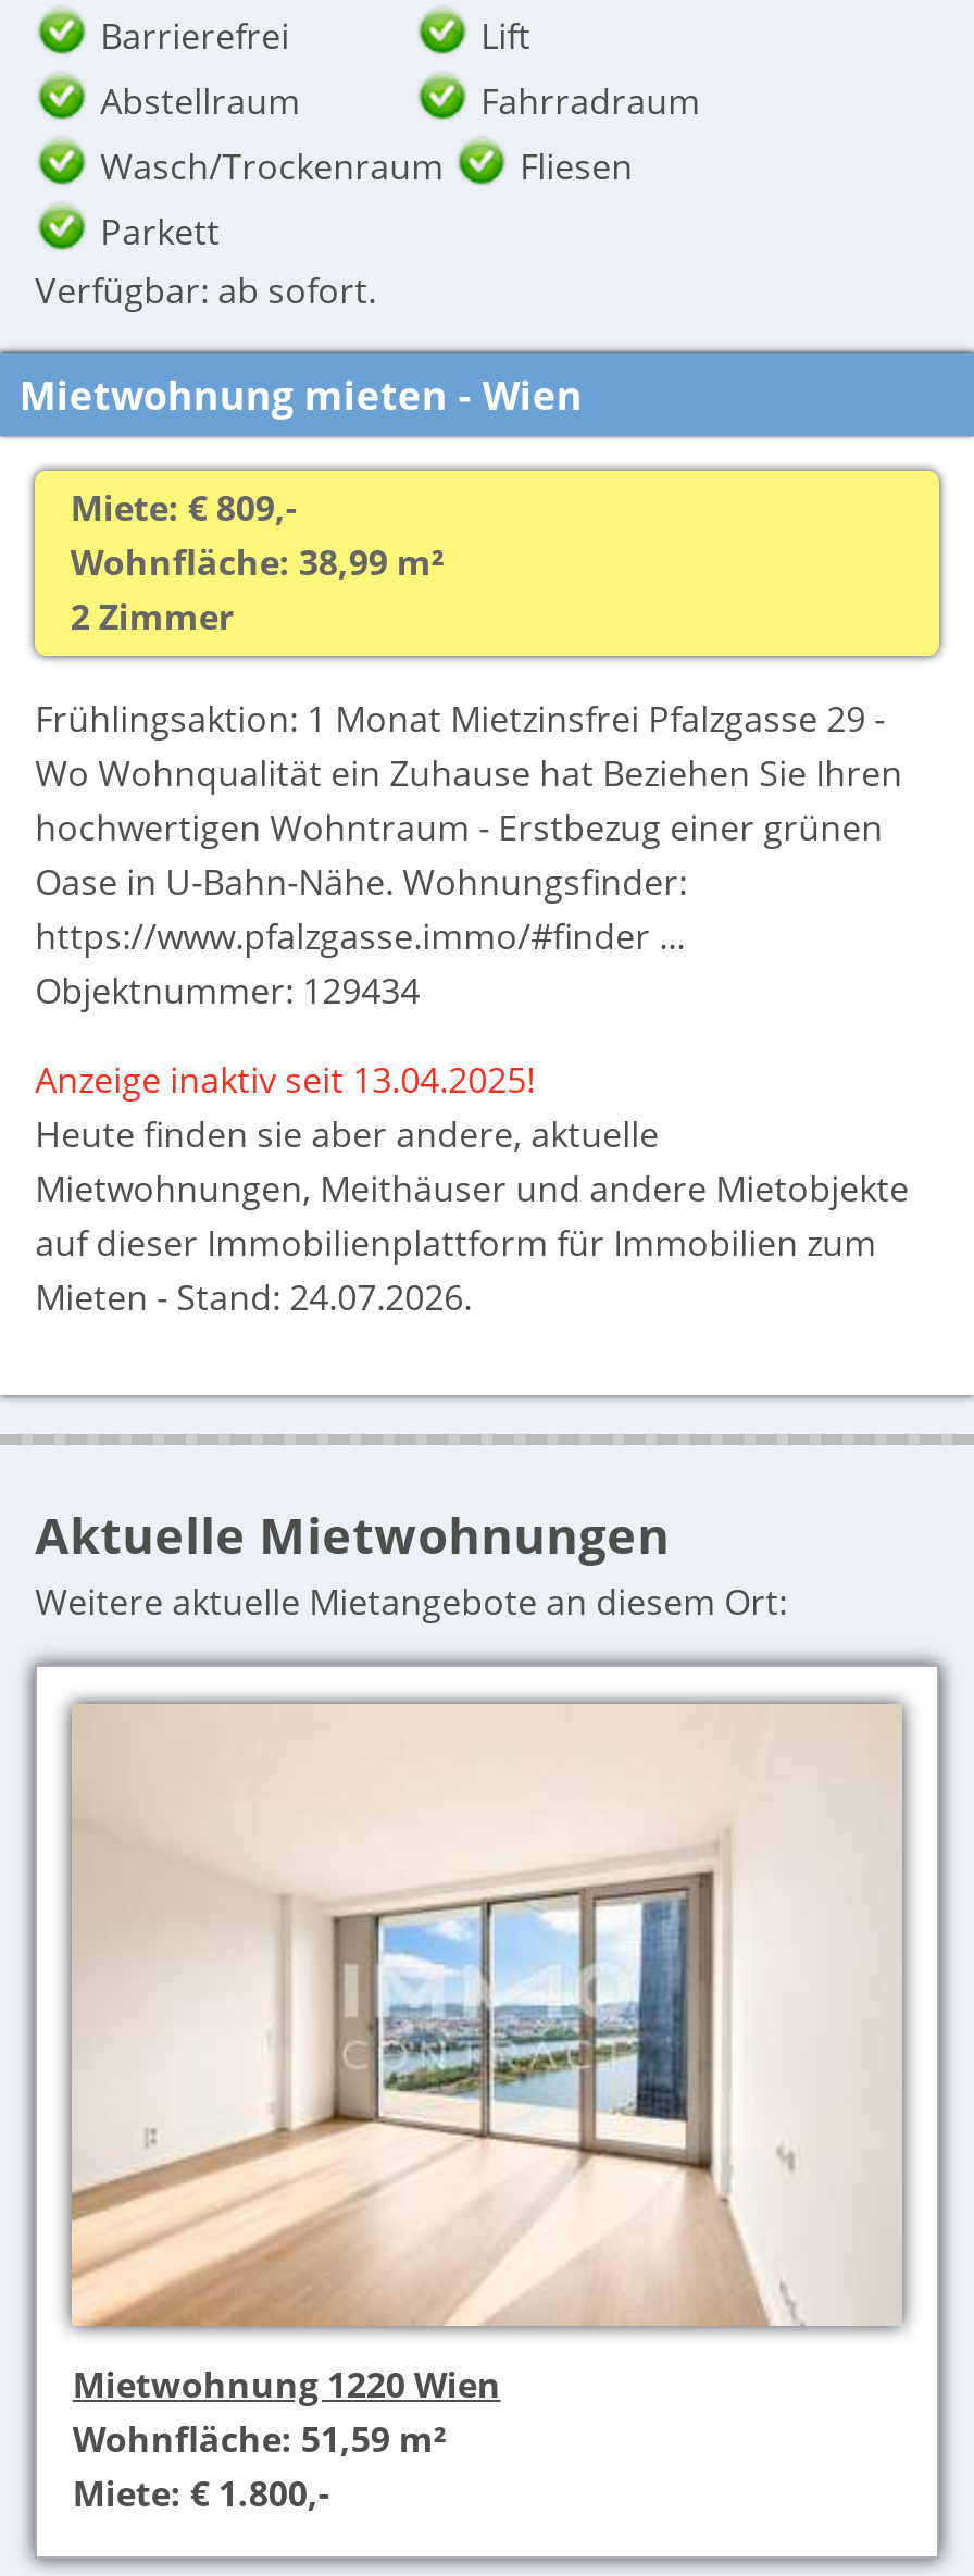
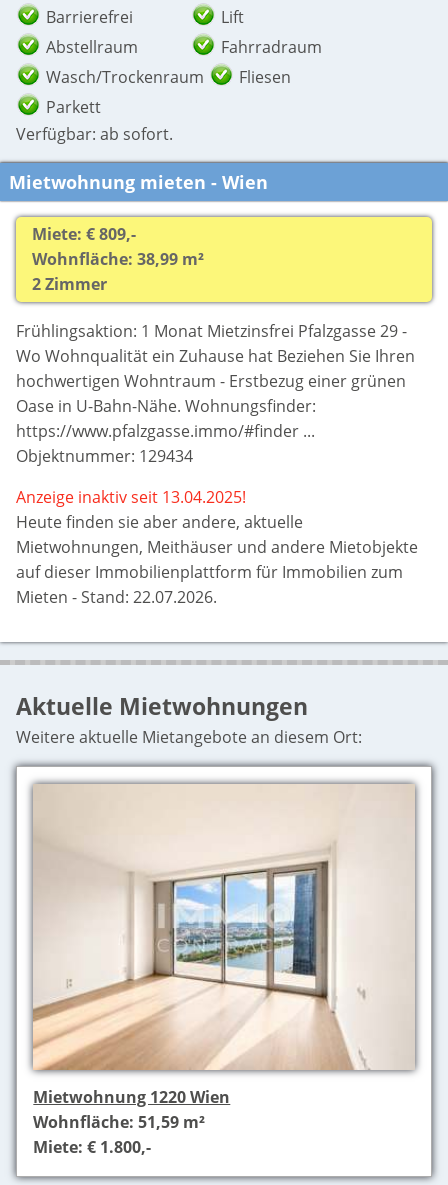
- Mieten - Stand: 24.07.2026.
+ Mieten - Stand: 22.07.2026.
